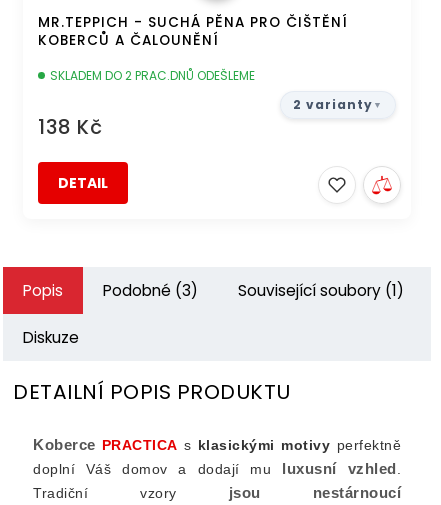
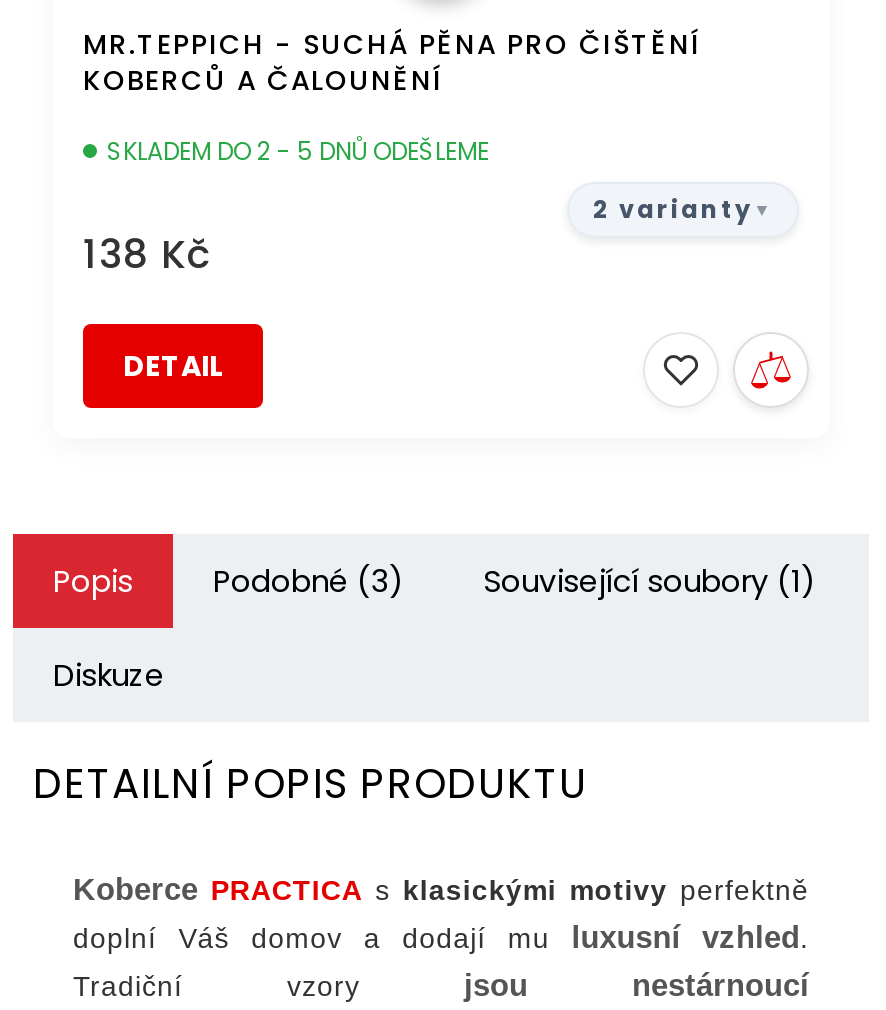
- SKLADEM DO 2 PRAC.DNŮ ODEŠLEME
+ SKLADEM DO 2 - 5 DNŮ ODEŠLEME
